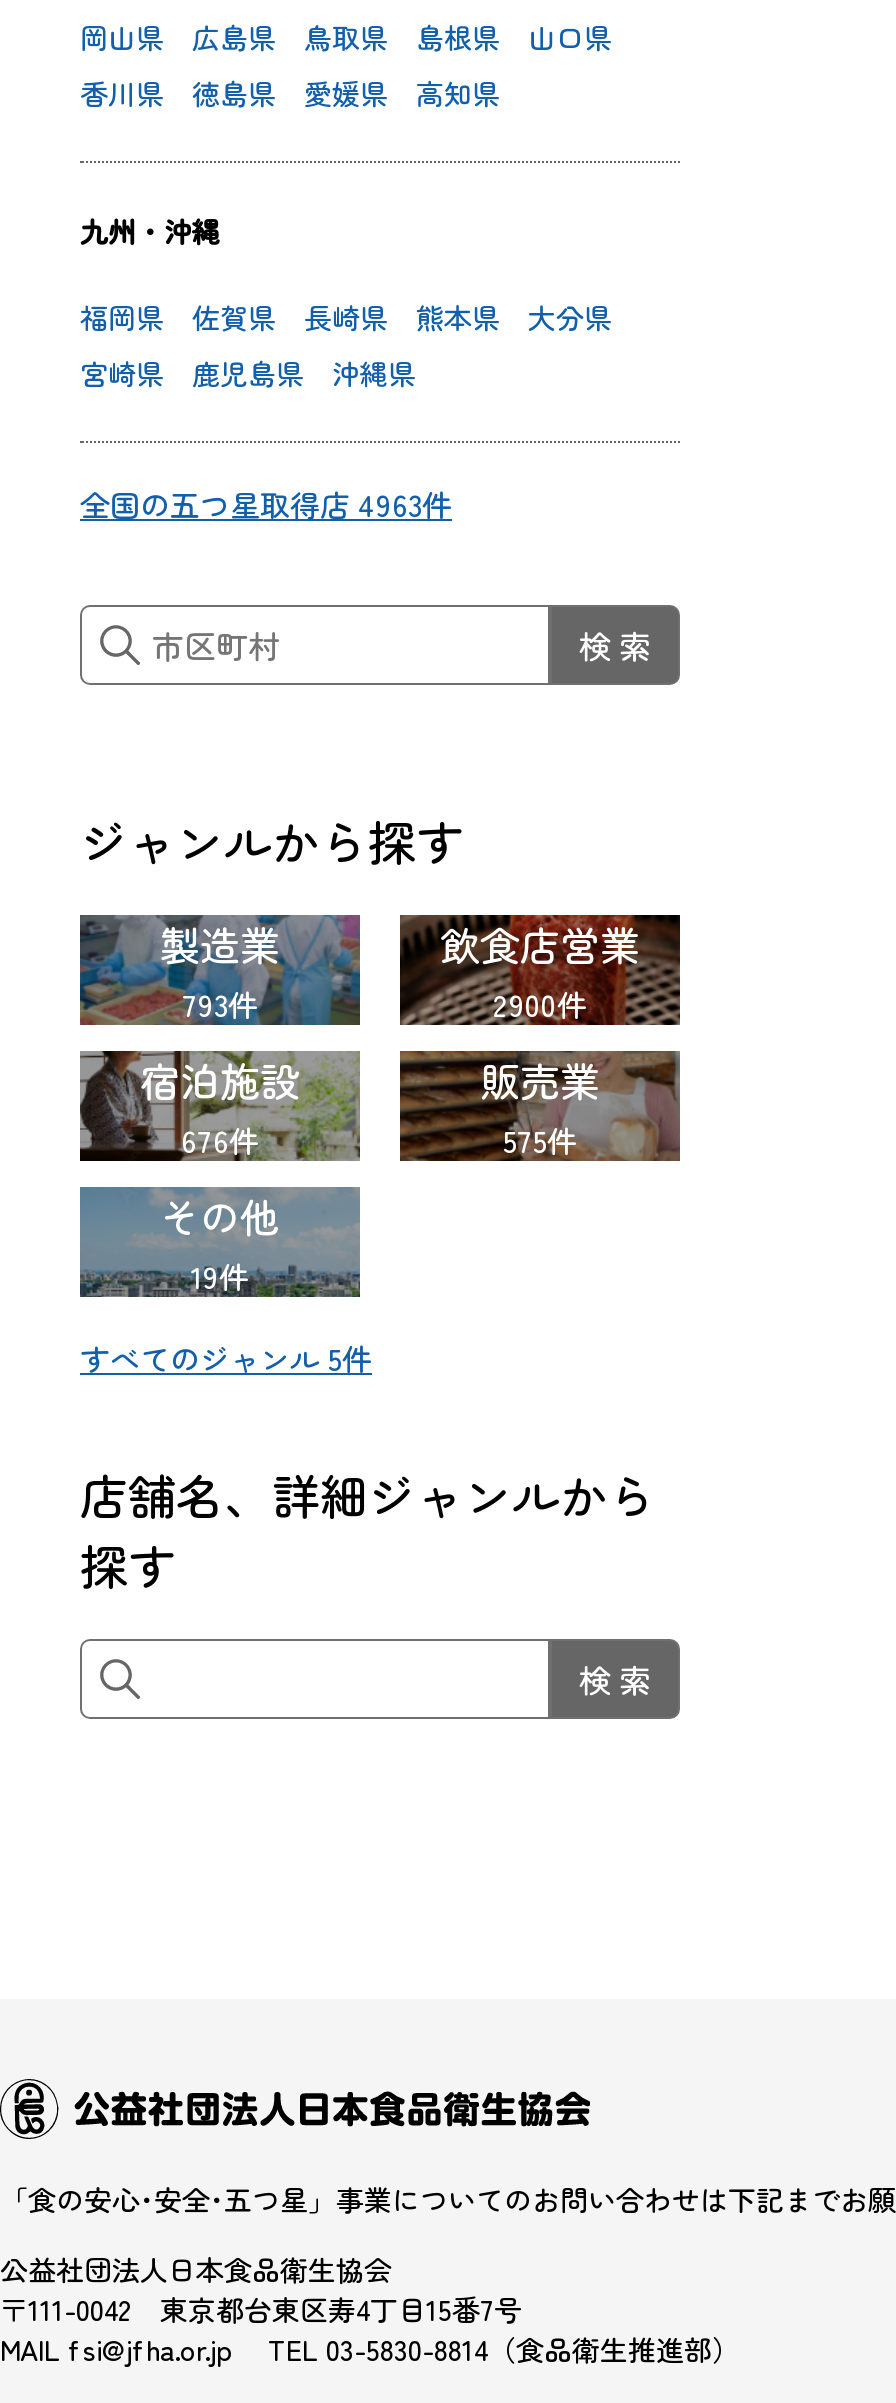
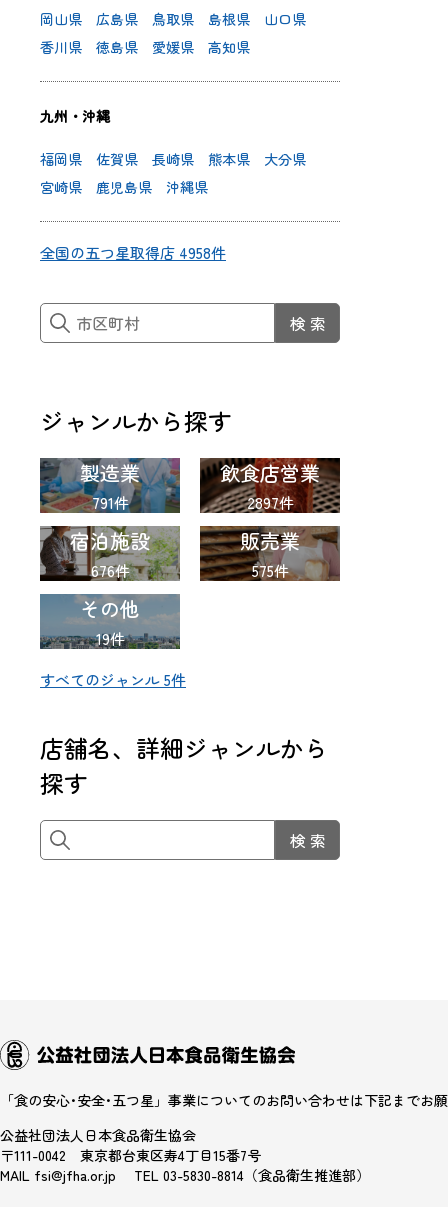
- 全国の五つ星取得店 4963件
+ 全国の五つ星取得店 4958件

- 793件
+ 791件

- 2900件
+ 2897件
